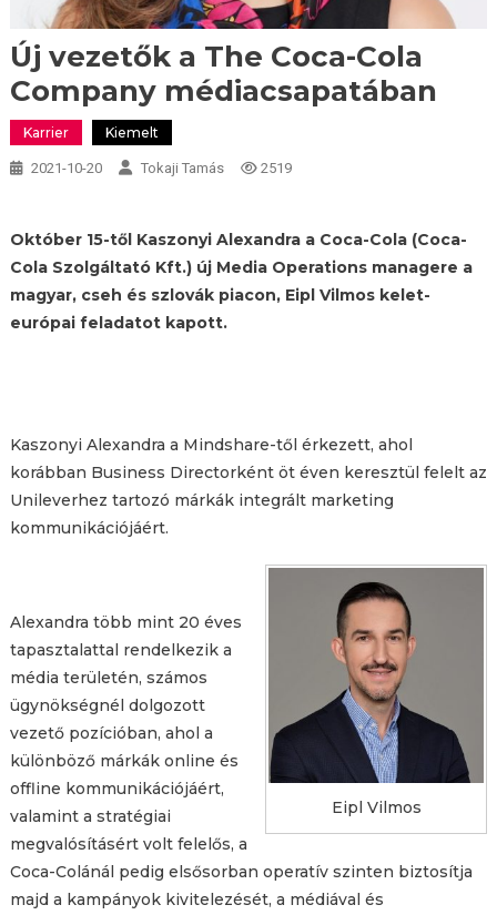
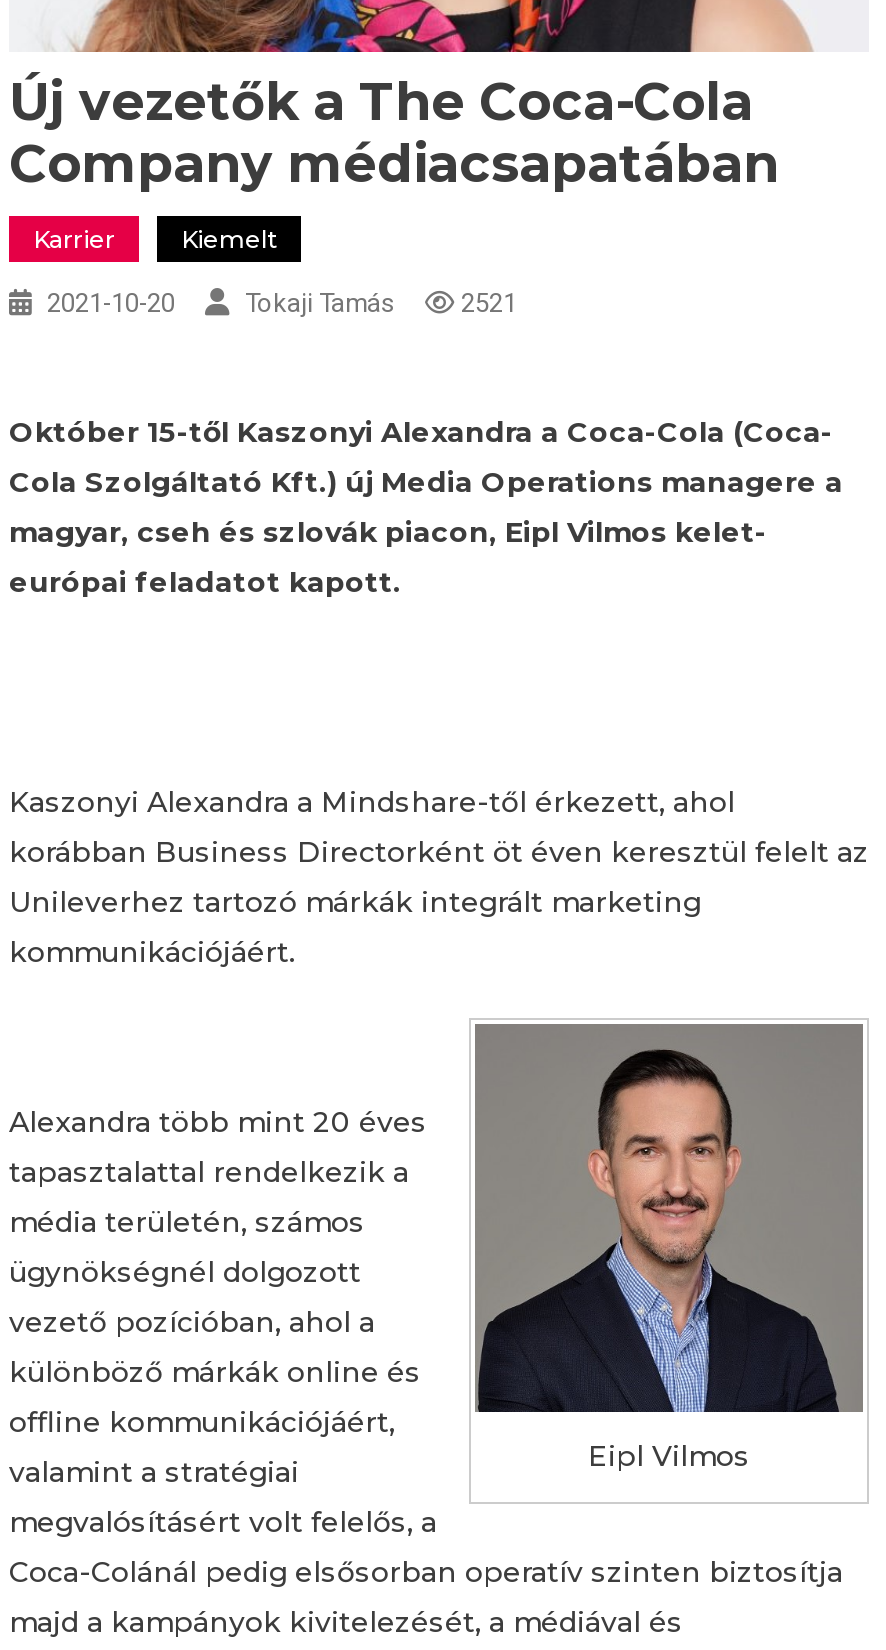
- 2519
+ 2521
